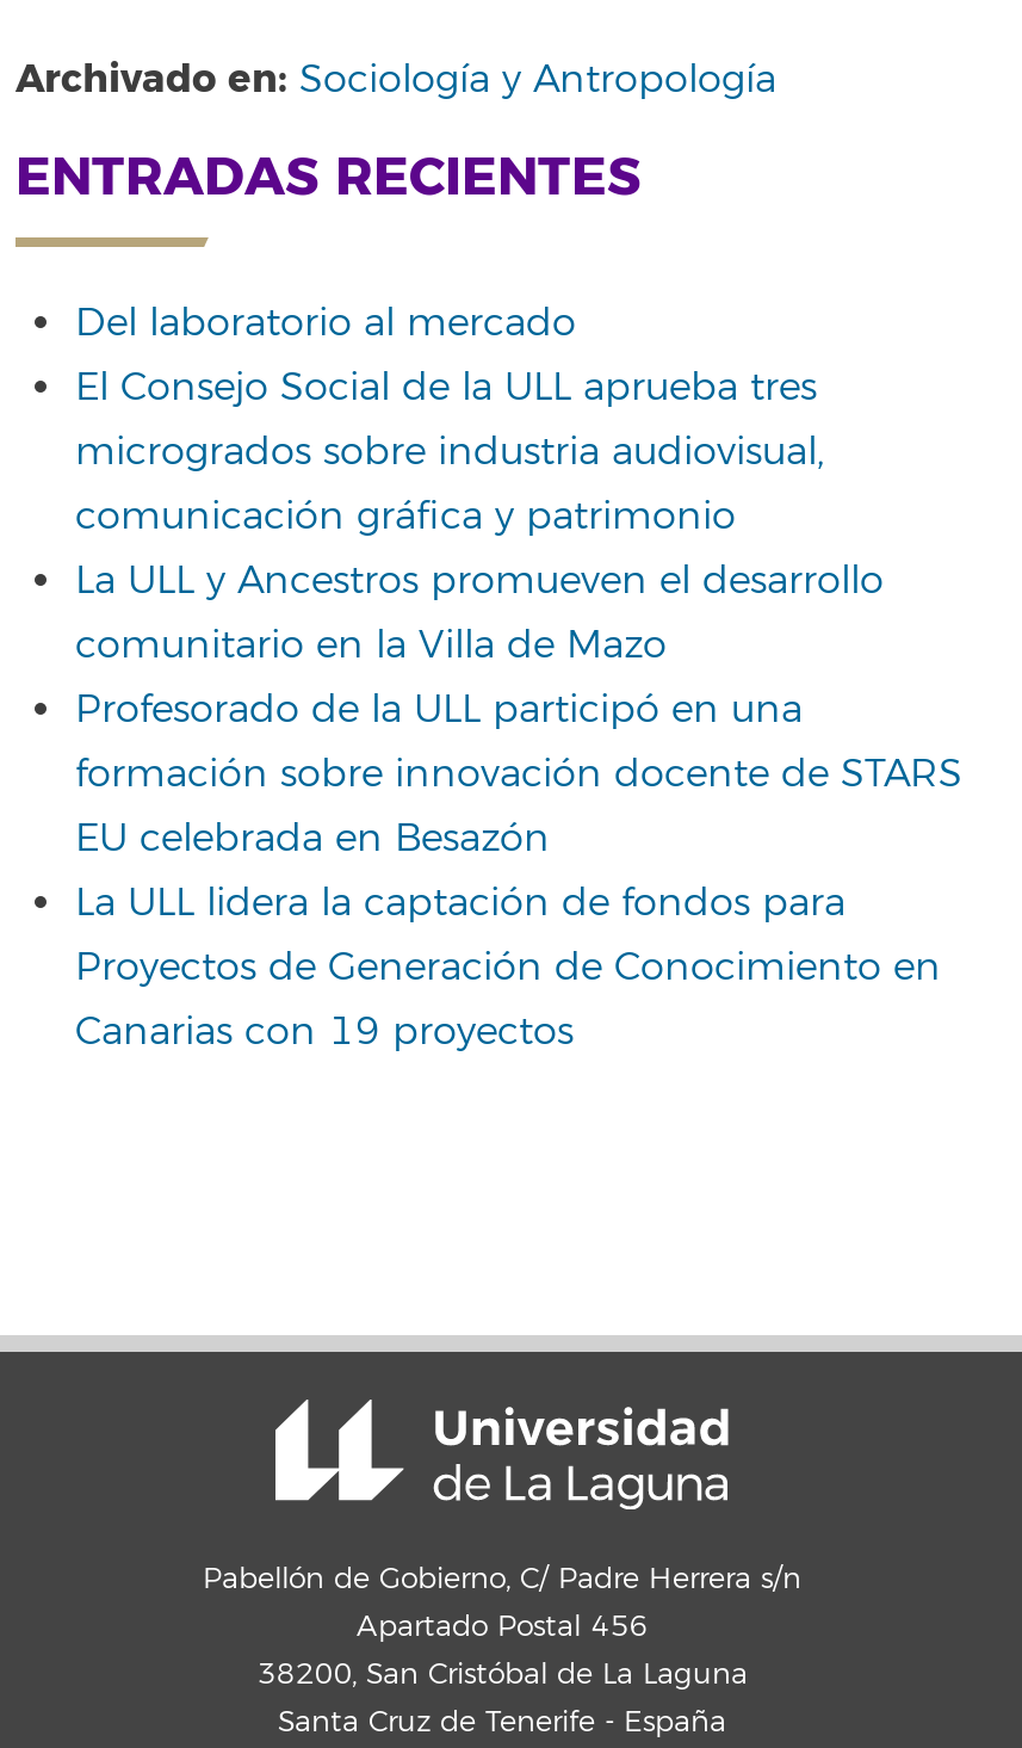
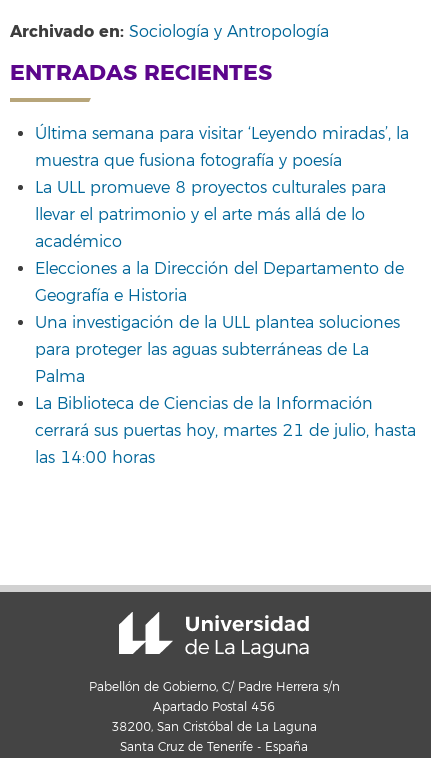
- Del laboratorio al mercado
- El Consejo Social de la ULL aprueba tres
- microgrados sobre industria audiovisual,
- comunicación gráfica y patrimonio
- La ULL y Ancestros promueven el desarrollo
- comunitario en la Villa de Mazo
- Profesorado de la ULL participó en una
- formación sobre innovación docente de STARS
- EU celebrada en Besazón
- La ULL lidera la captación de fondos para
- Proyectos de Generación de Conocimiento en
- Canarias con 19 proyectos
+ Última semana para visitar ‘Leyendo miradas’, la
+ muestra que fusiona fotografía y poesía
+ La ULL promueve 8 proyectos culturales para
+ llevar el patrimonio y el arte más allá de lo
+ académico
+ Elecciones a la Dirección del Departamento de
+ Geografía e Historia
+ Una investigación de la ULL plantea soluciones
+ para proteger las aguas subterráneas de La
+ Palma
+ La Biblioteca de Ciencias de la Información
+ cerrará sus puertas hoy, martes 21 de julio, hasta
+ las 14:00 horas
